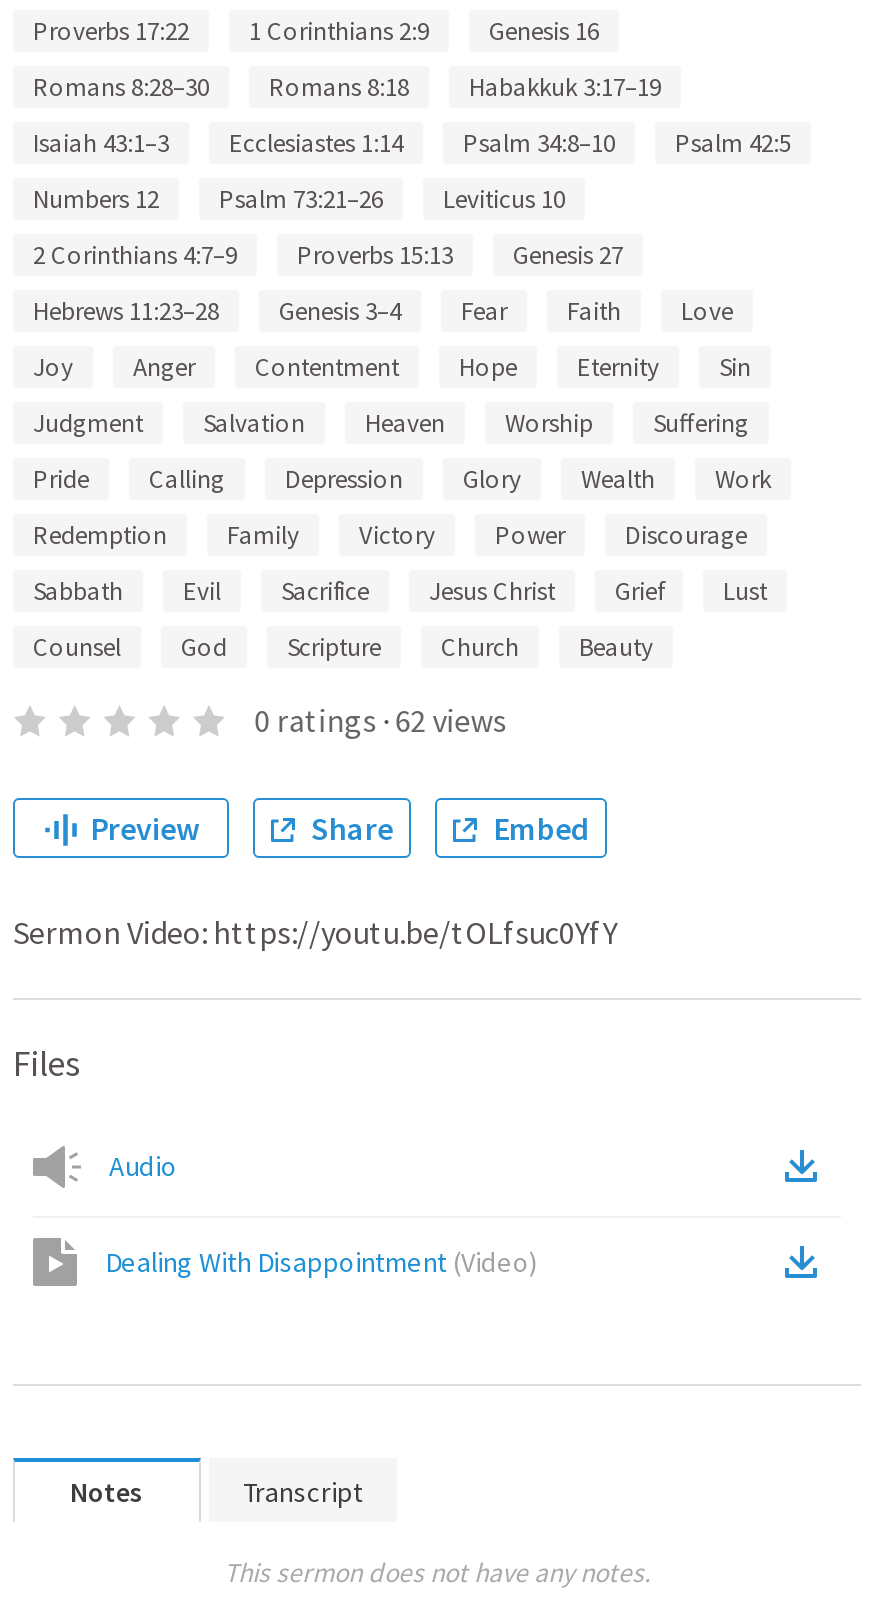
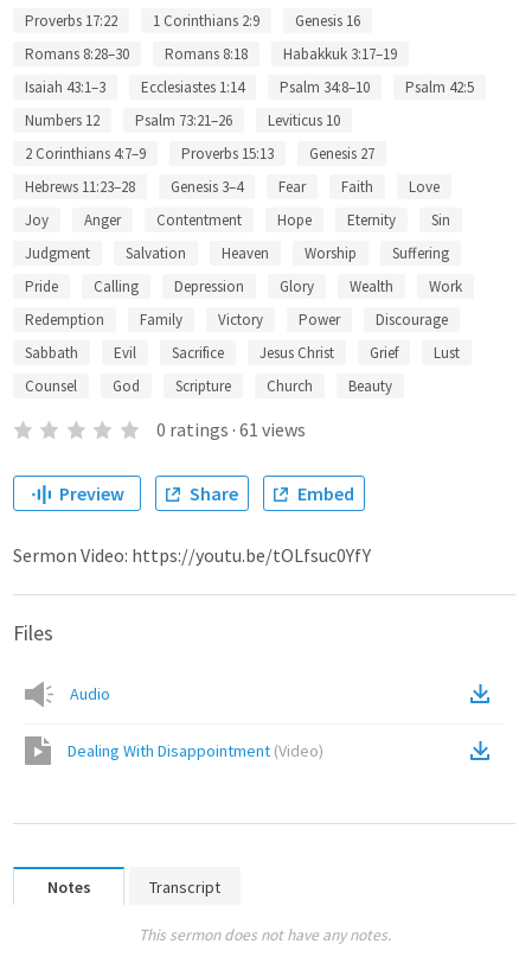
- 0 ratings · 62 views
+ 0 ratings · 61 views
